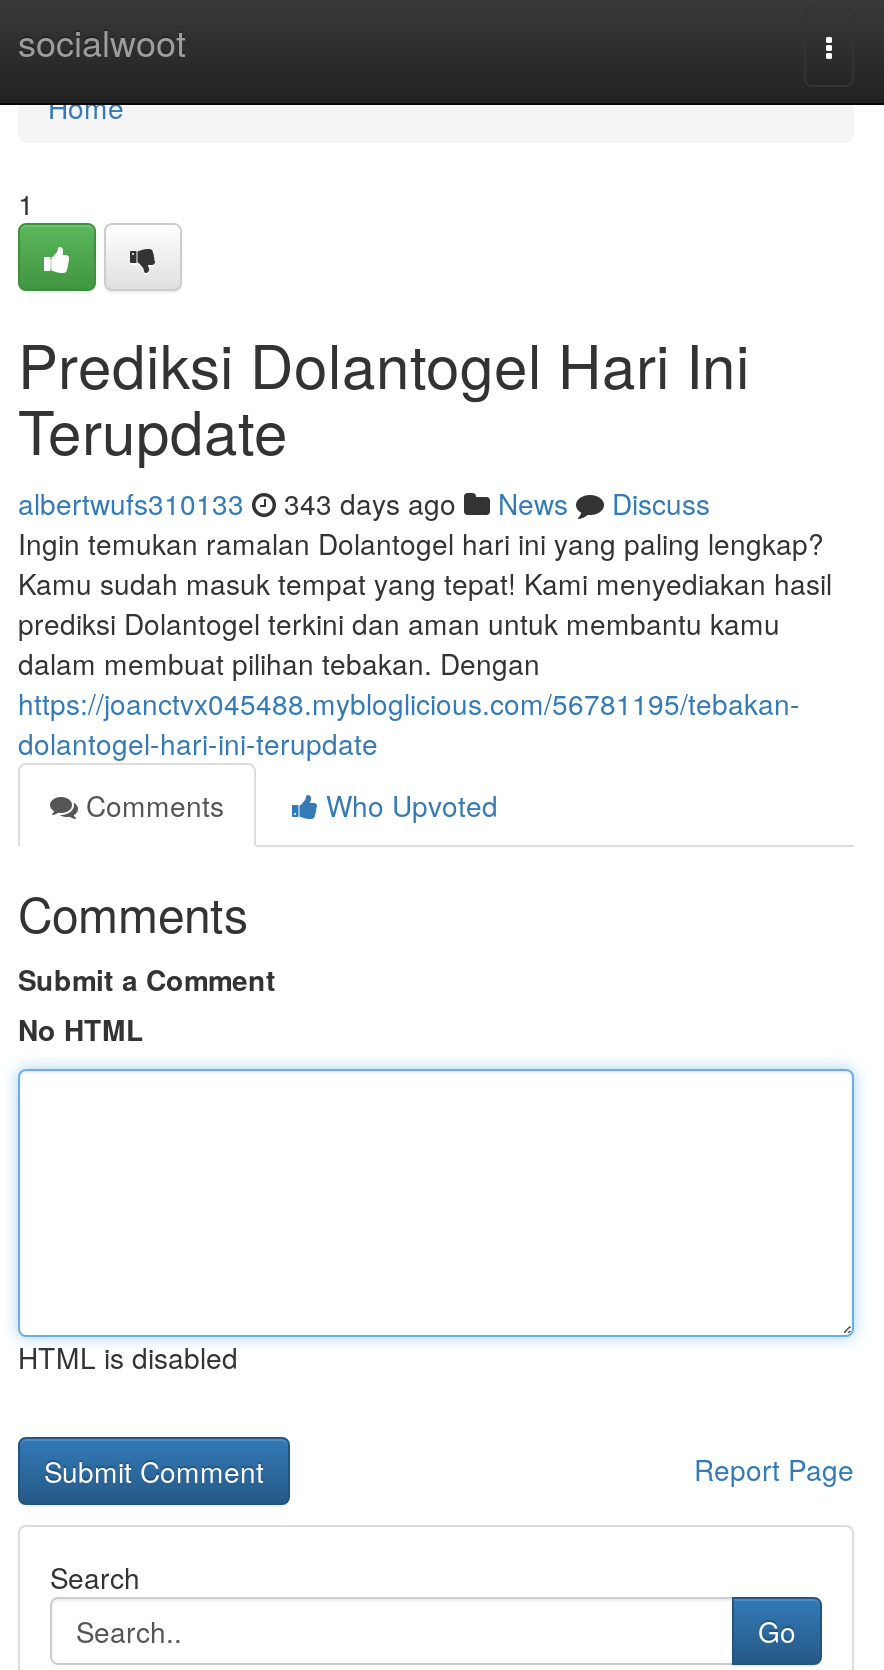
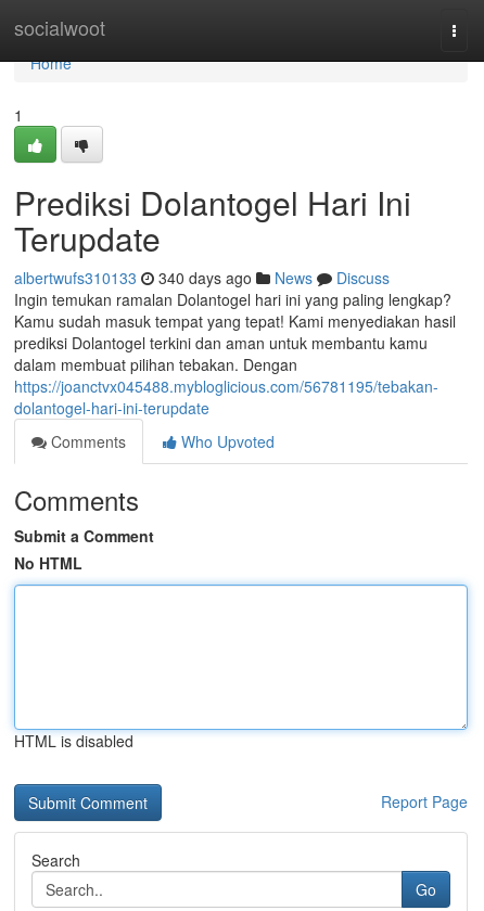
- albertwufs310133 343 days ago News Discuss
+ albertwufs310133 340 days ago News Discuss
